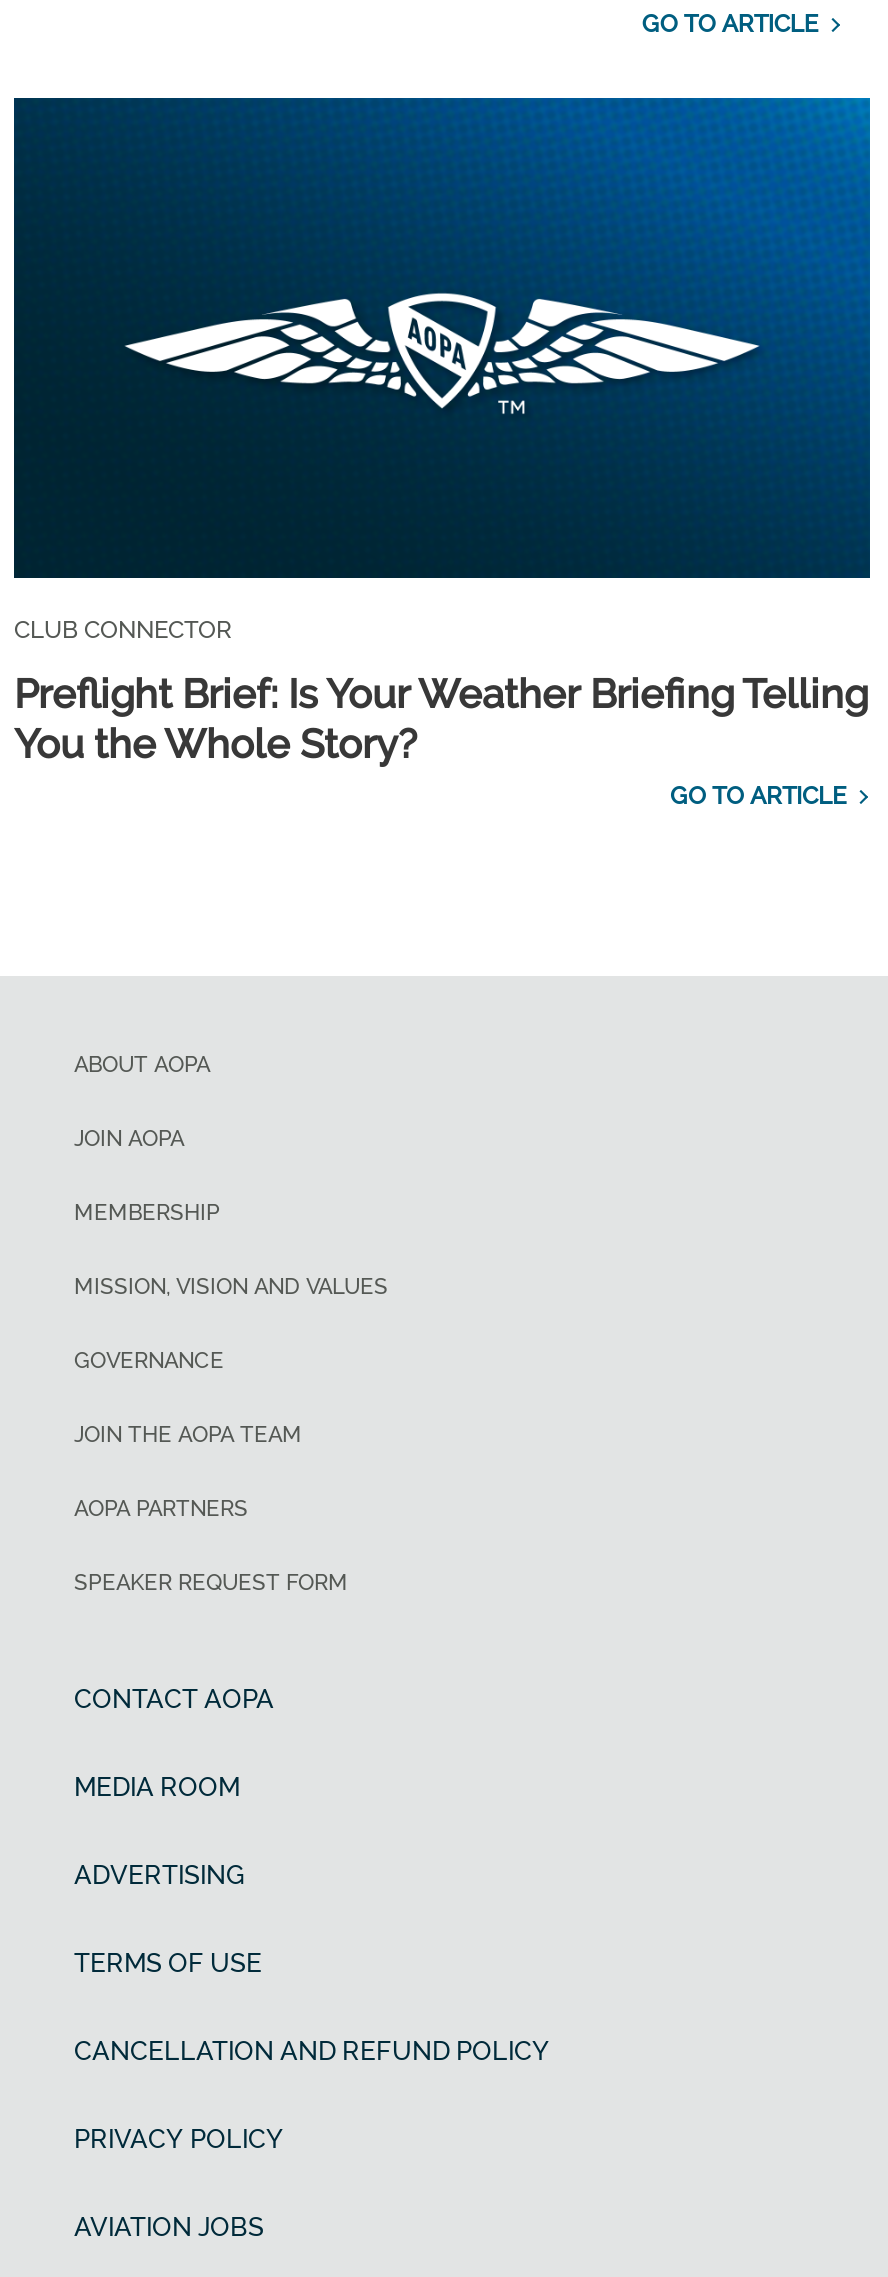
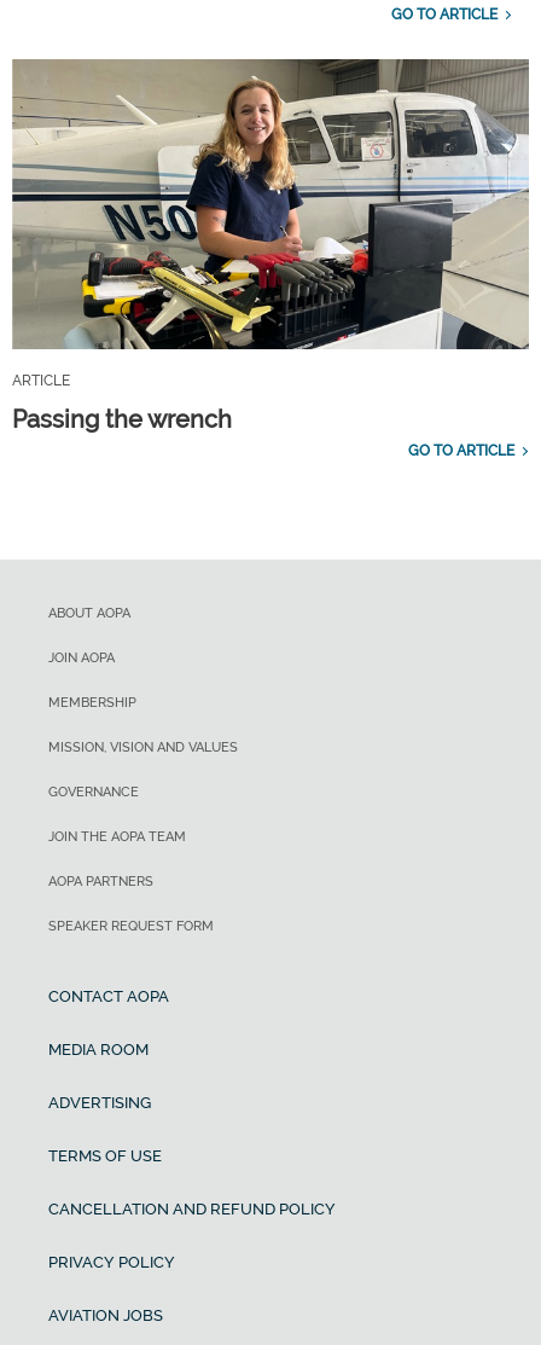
- [image]
- CLUB CONNECTOR
+ [image]
+ ARTICLE

- Preflight Brief: Is Your Weather Briefing Telling
- You the Whole Story?
+ Passing the wrench
